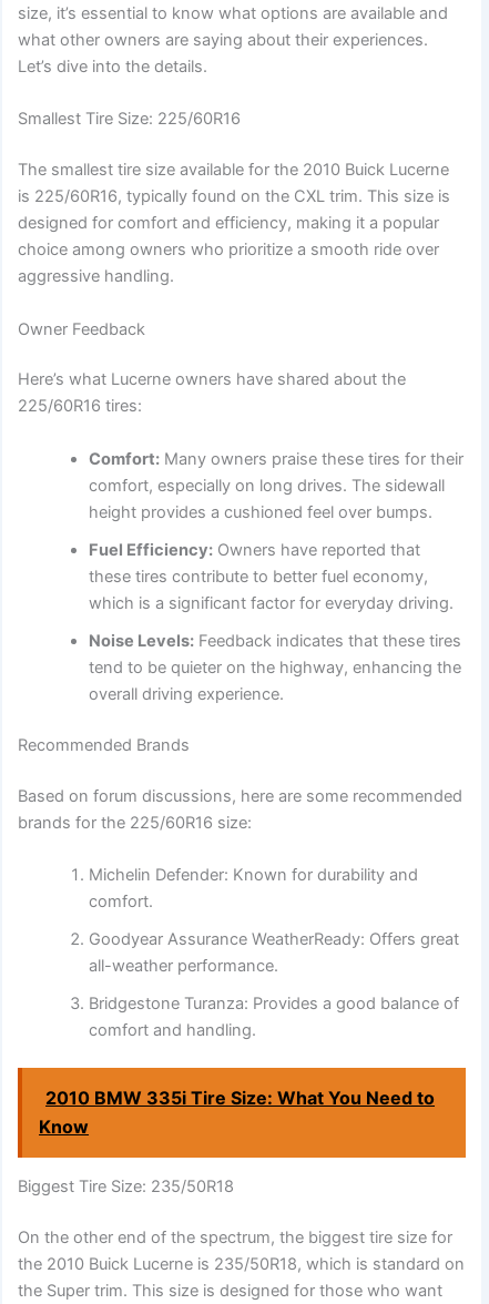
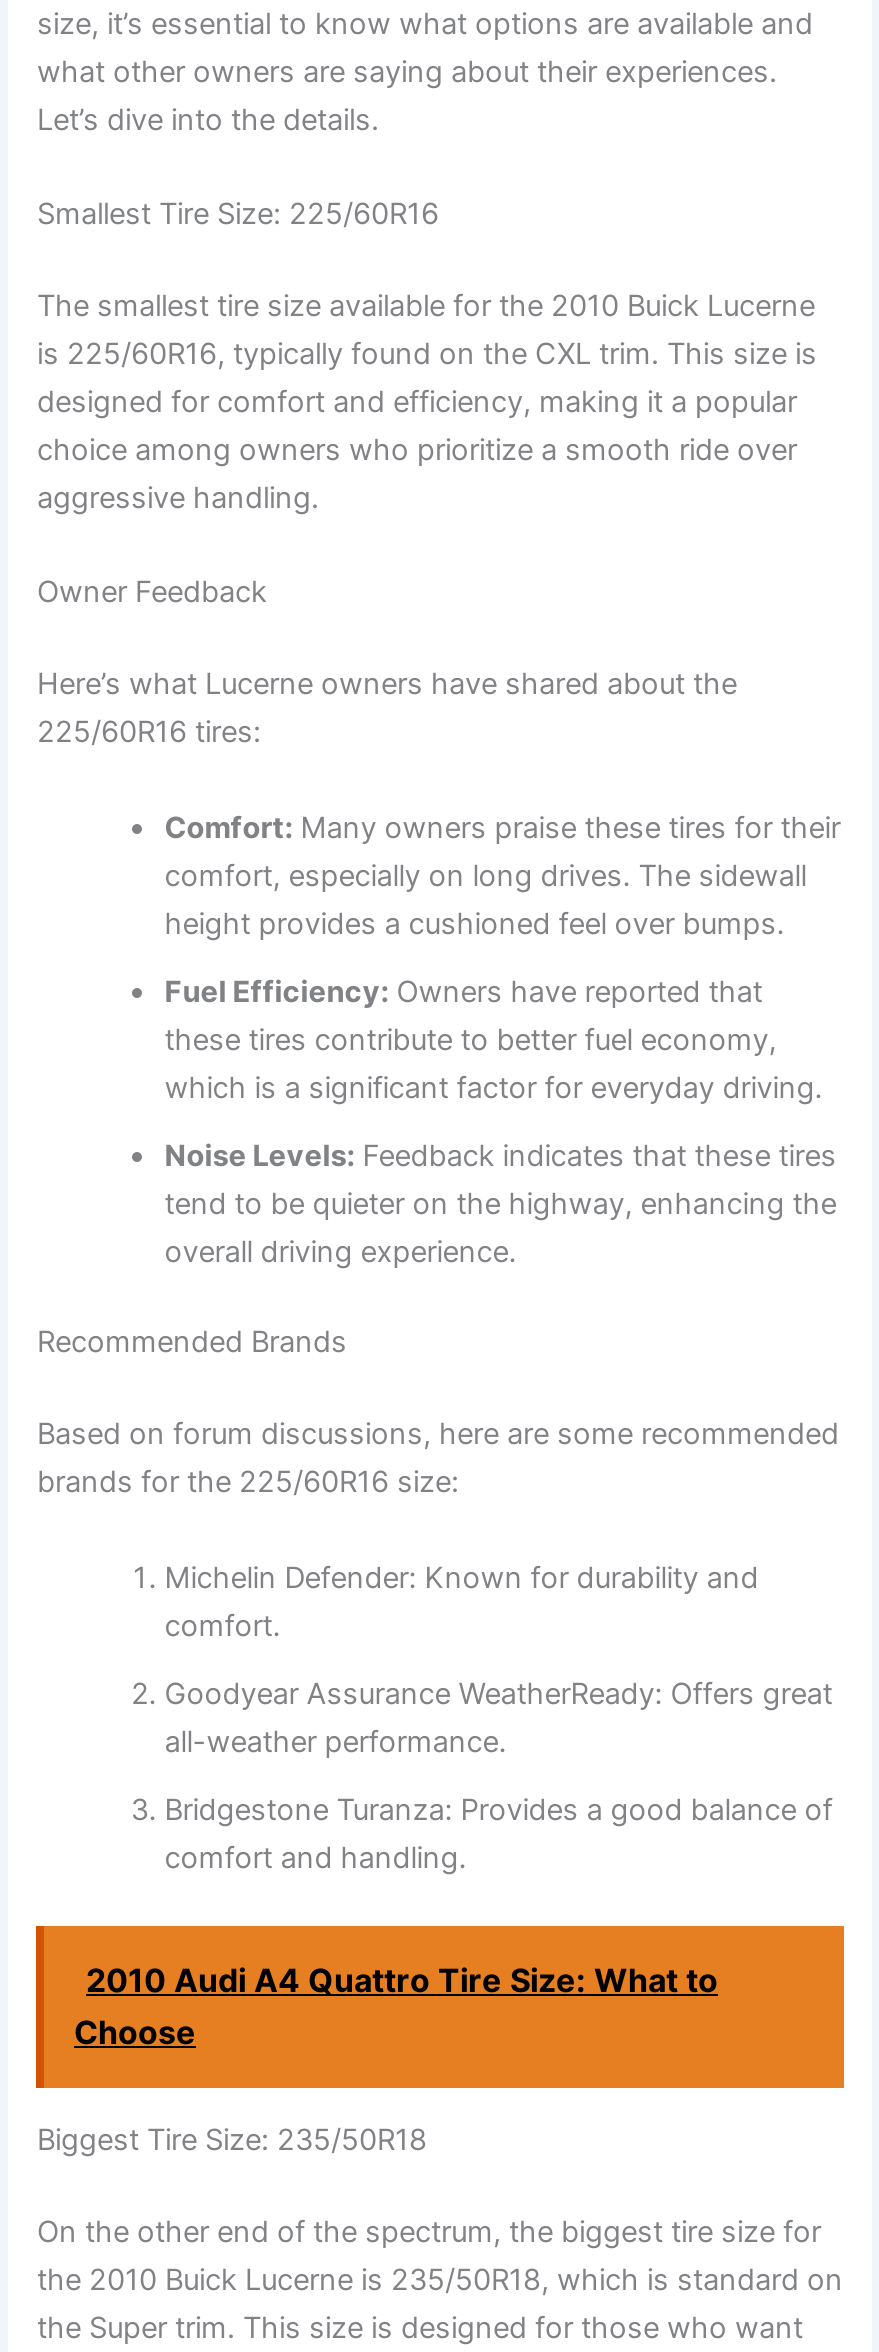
- 2010 BMW 335i Tire Size: What You Need to
- Know
+ 2010 Audi A4 Quattro Tire Size: What to
+ Choose
